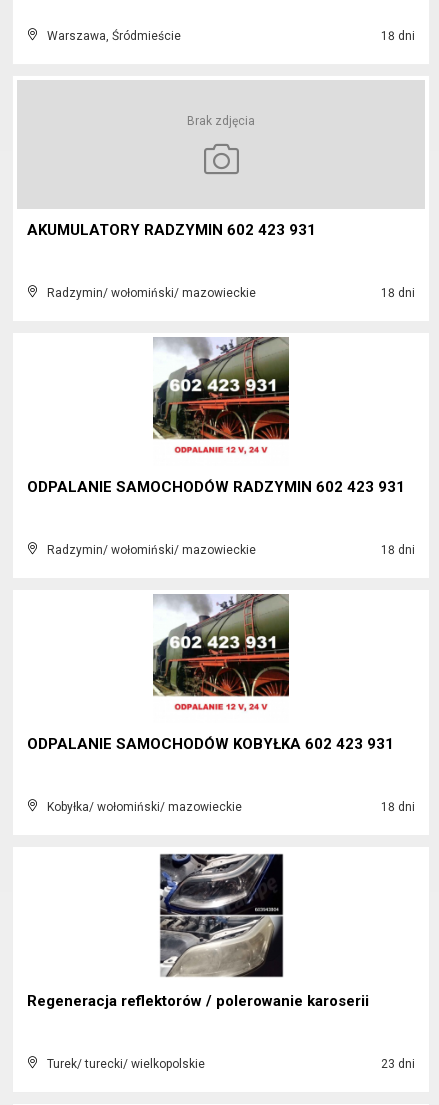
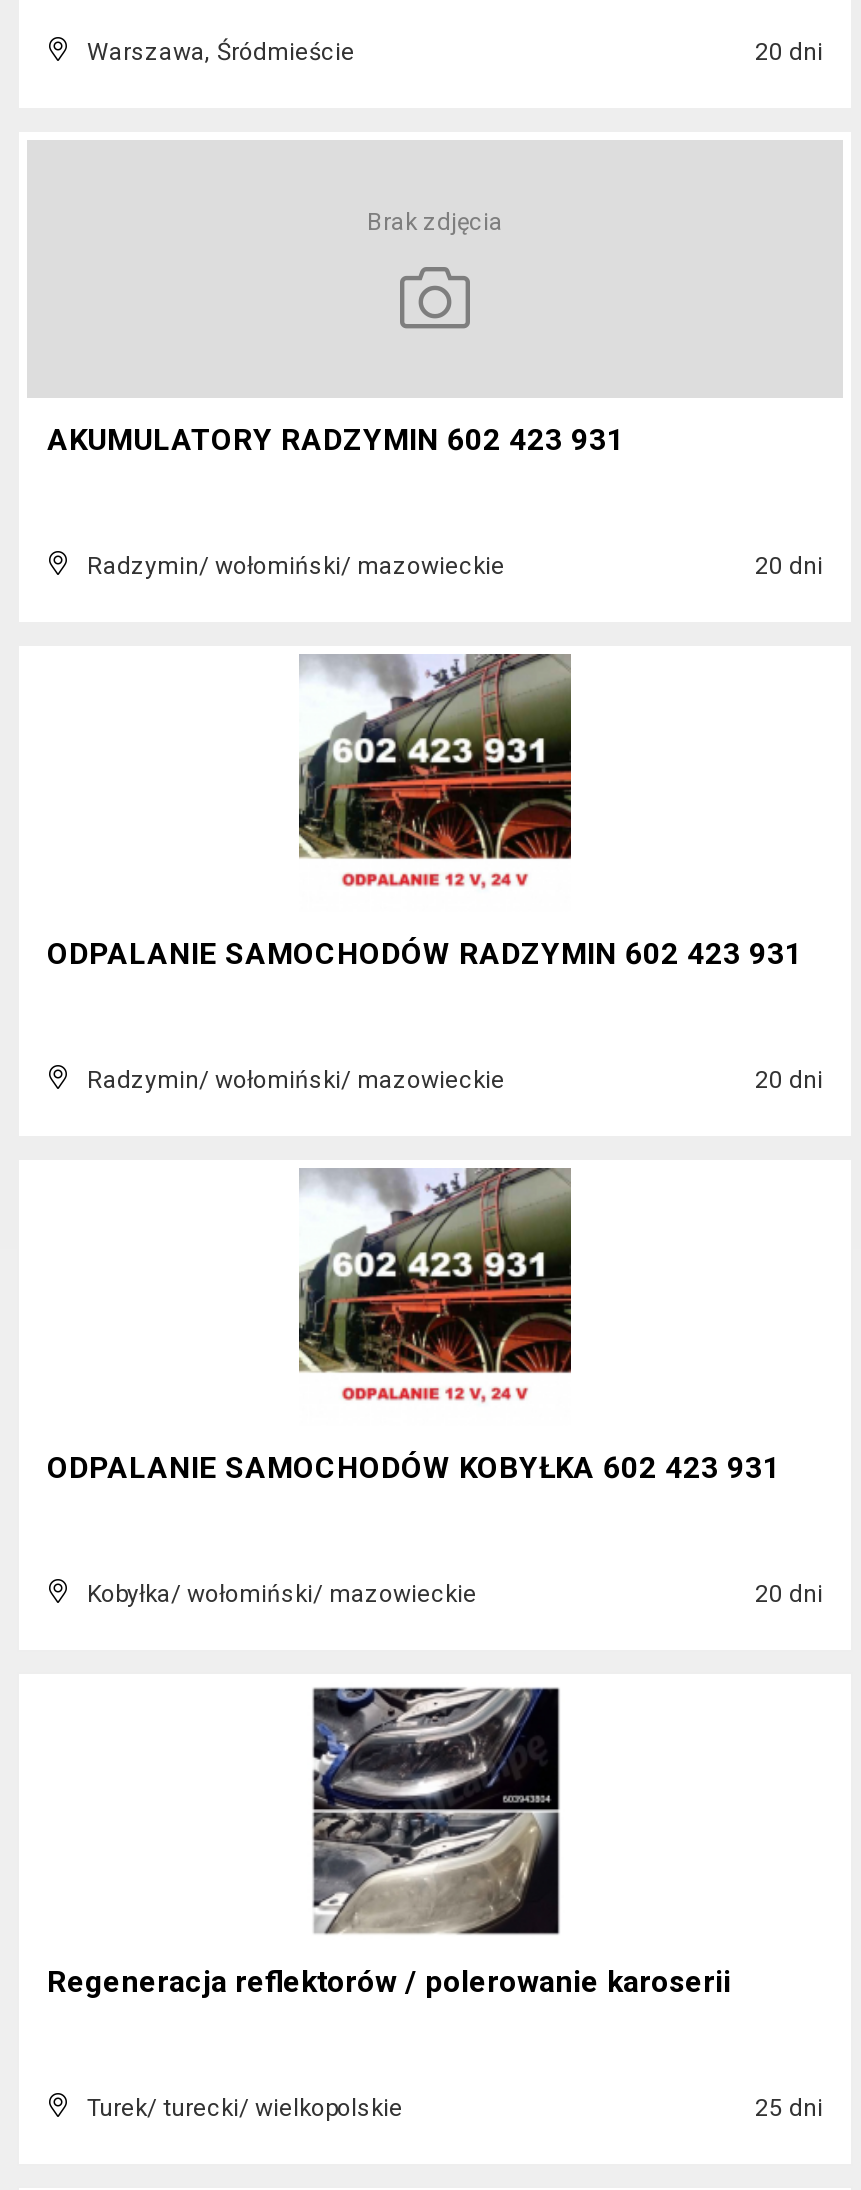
- 18 dni
+ 20 dni

- 18 dni
+ 20 dni

- 18 dni
+ 20 dni

- 18 dni
+ 20 dni

- 23 dni
+ 25 dni
